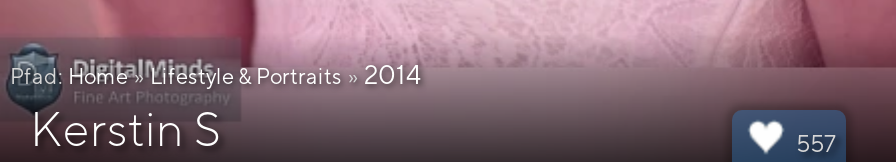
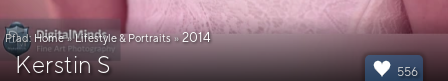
- 557
+ 556
